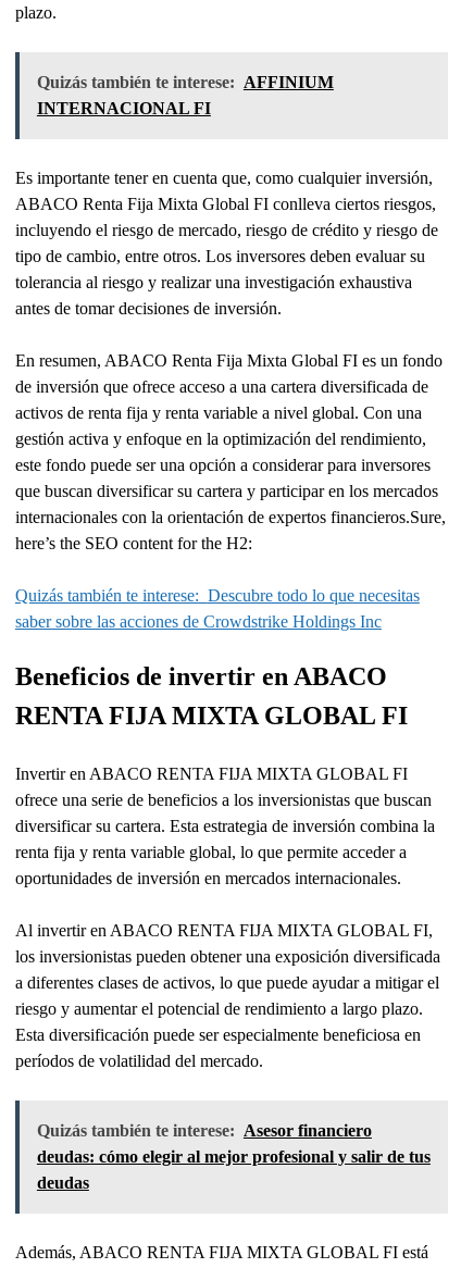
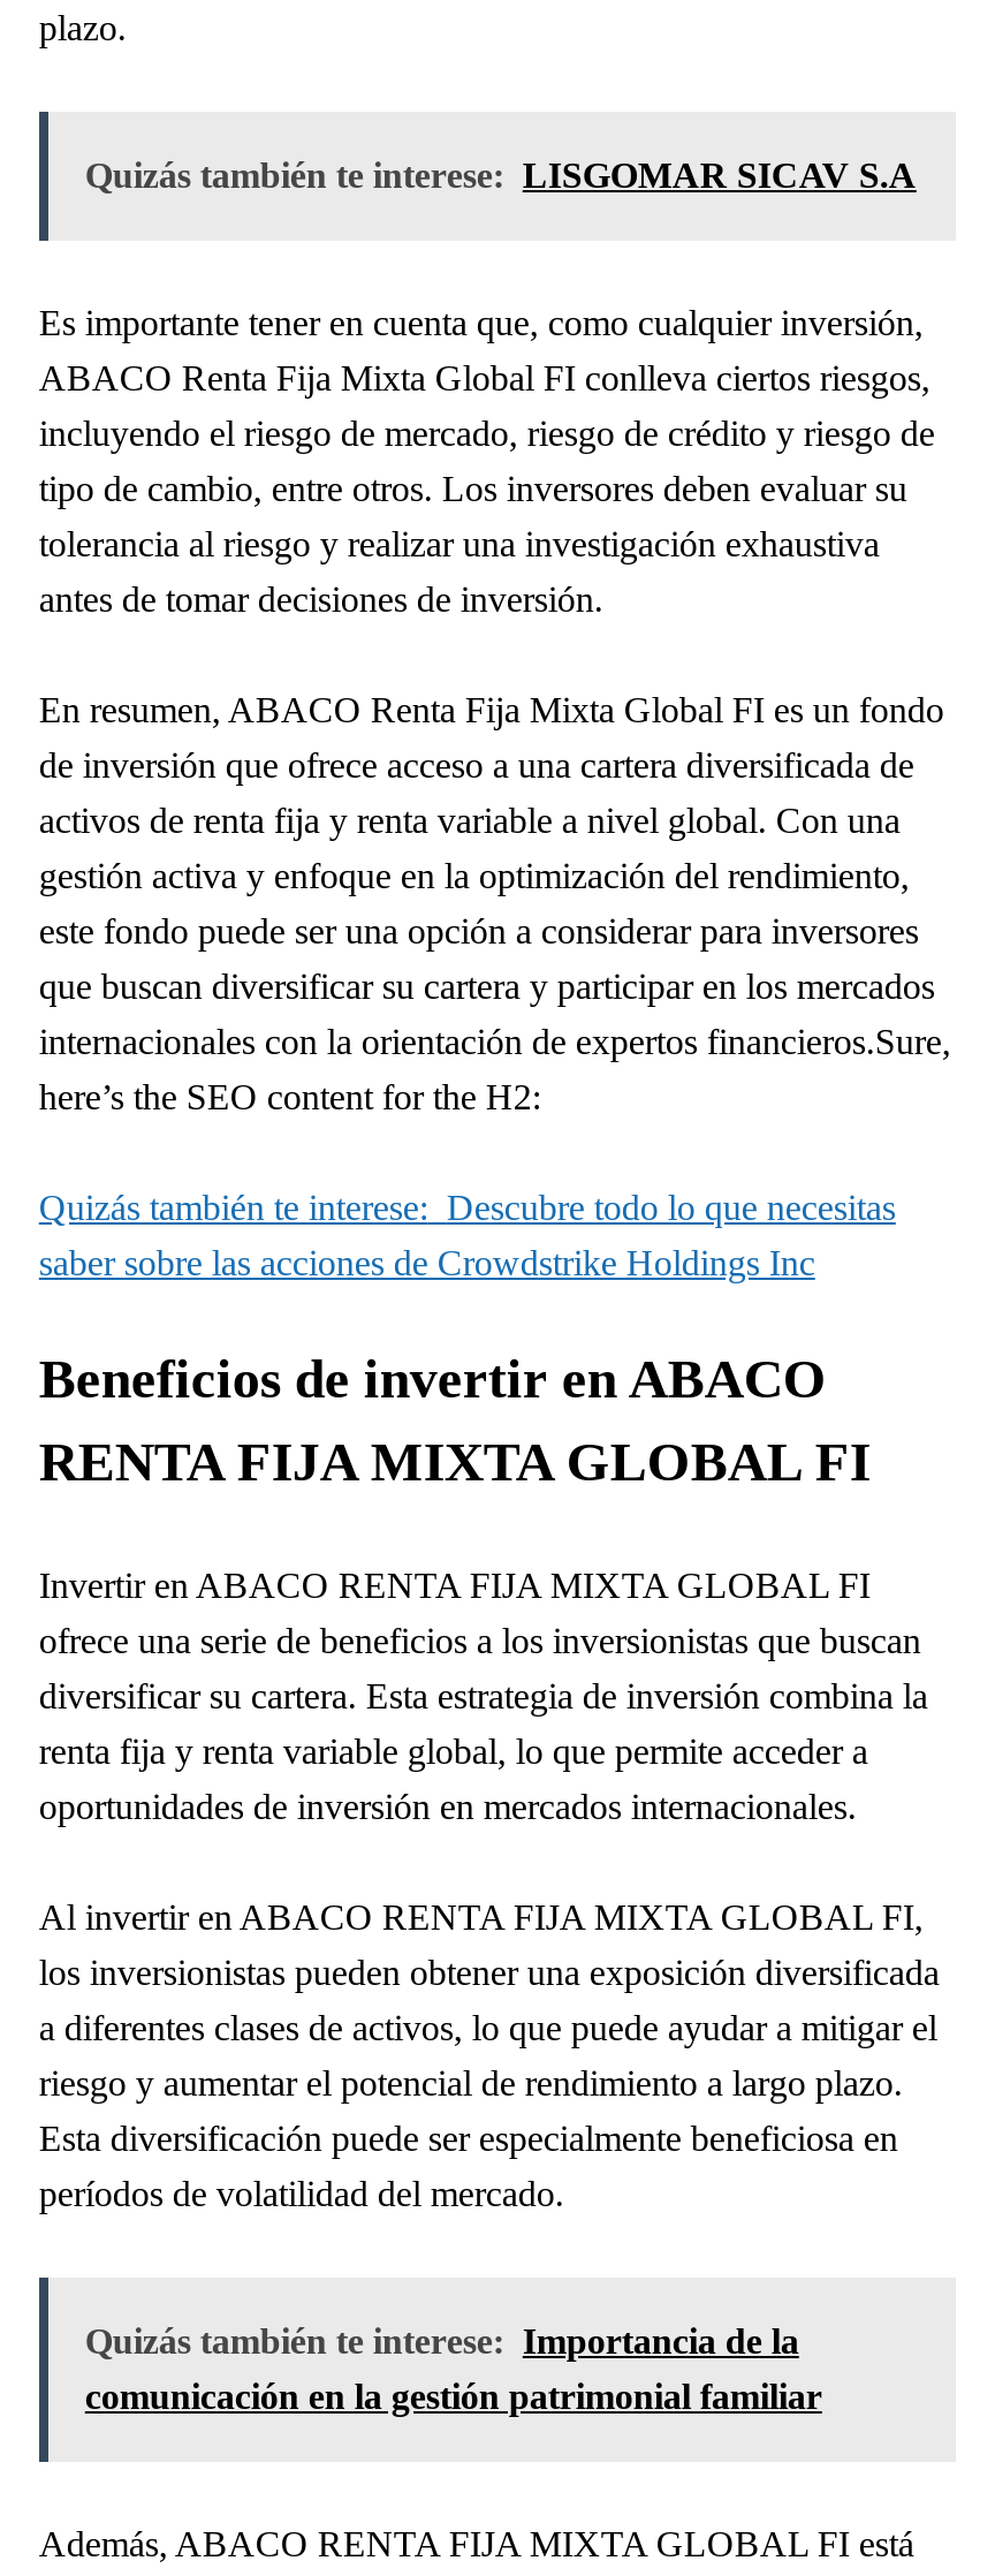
- Quizás también te interese: AFFINIUM
- INTERNACIONAL FI
+ Quizás también te interese: LISGOMAR SICAV S.A

- Quizás también te interese: Asesor financiero
- deudas: cómo elegir al mejor profesional y salir de tus
- deudas
+ Quizás también te interese: Importancia de la
+ comunicación en la gestión patrimonial familiar
